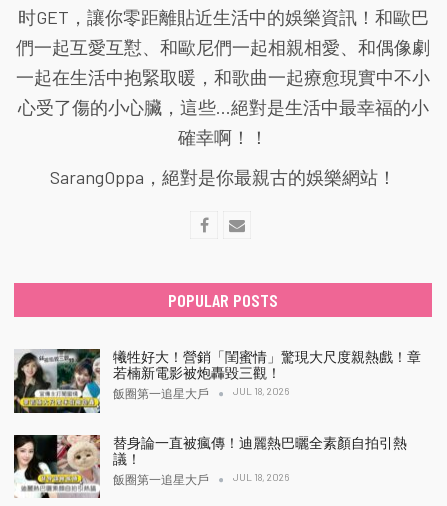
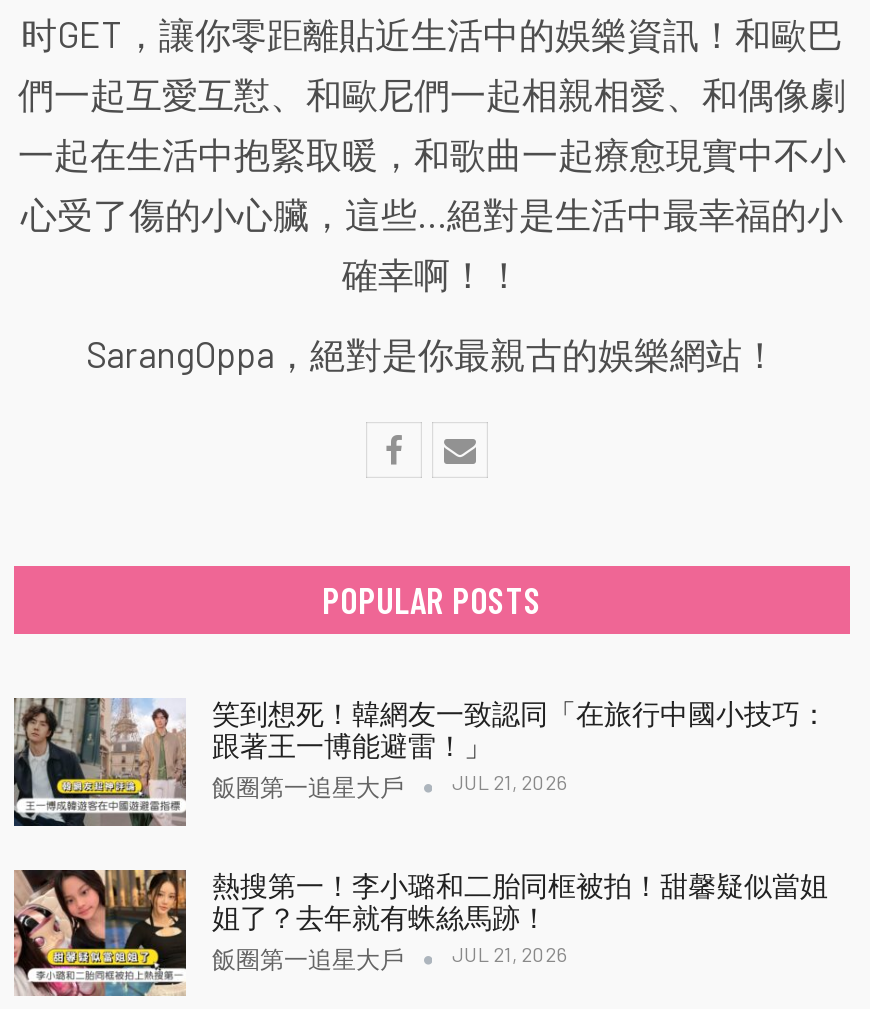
- [image]
- 犧牲好大！營銷「閨蜜情」驚現大尺度親熱戲！章
- 若楠新電影被炮轟毀三觀！
+ [image]
+ 笑到想死！韓網友一致認同「在旅行中國小技巧：
+ 跟著王一博能避雷！」

- 飯圈第一追星大戶 JUL 18, 2026
+ 飯圈第一追星大戶 JUL 21, 2026

- [image]
- 替身論一直被瘋傳！迪麗熱巴曬全素顏自拍引熱
- 議！
+ [image]
+ 熱搜第一！李小璐和二胎同框被拍！甜馨疑似當姐
+ 姐了？去年就有蛛絲馬跡！

- 飯圈第一追星大戶 JUL 18, 2026
+ 飯圈第一追星大戶 JUL 21, 2026
